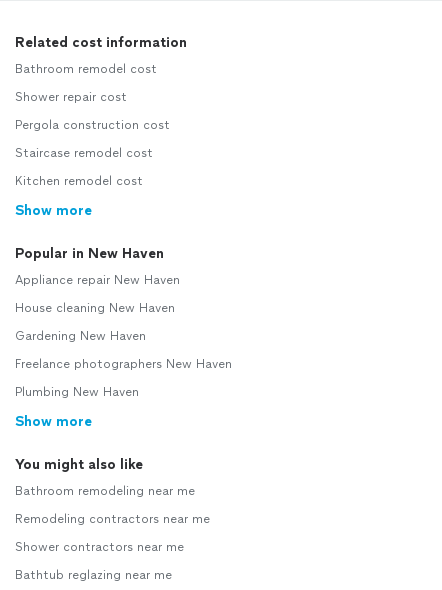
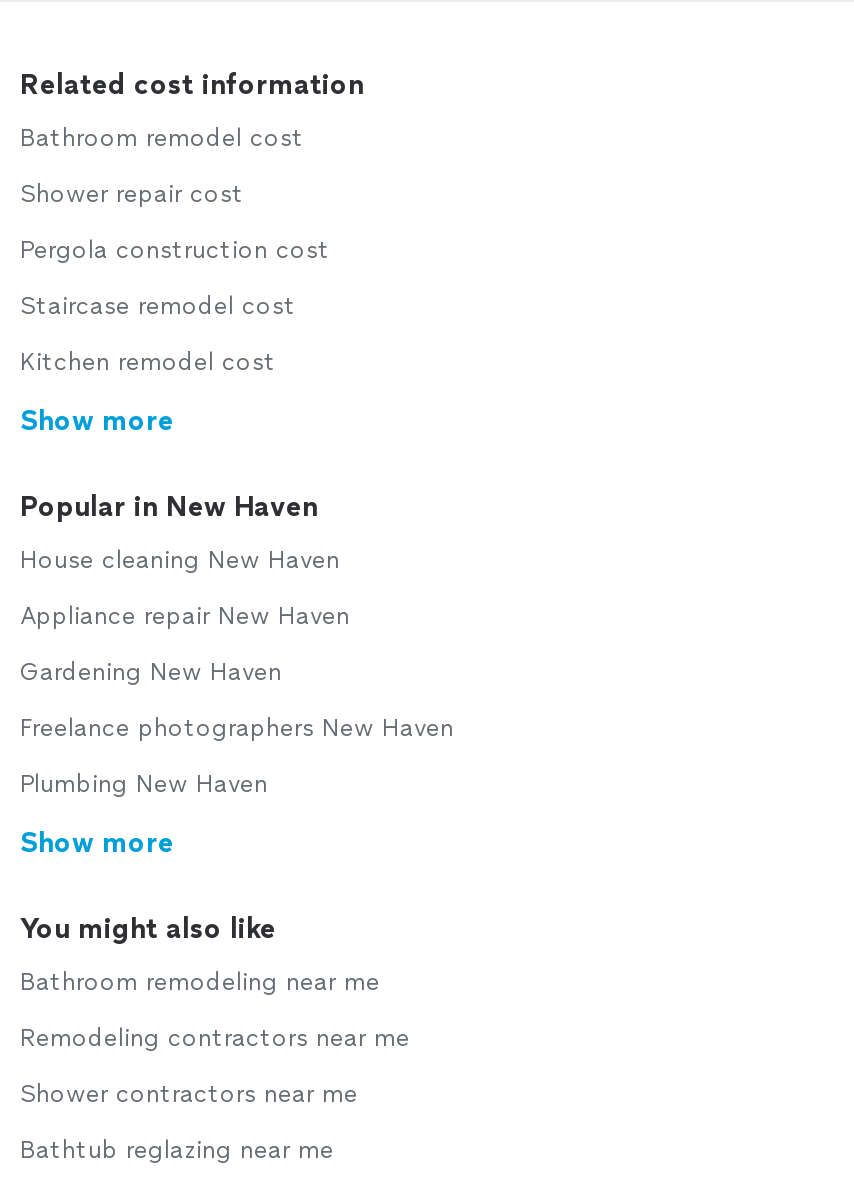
moved down: Appliance repair New Haven

moved up: House cleaning New Haven
